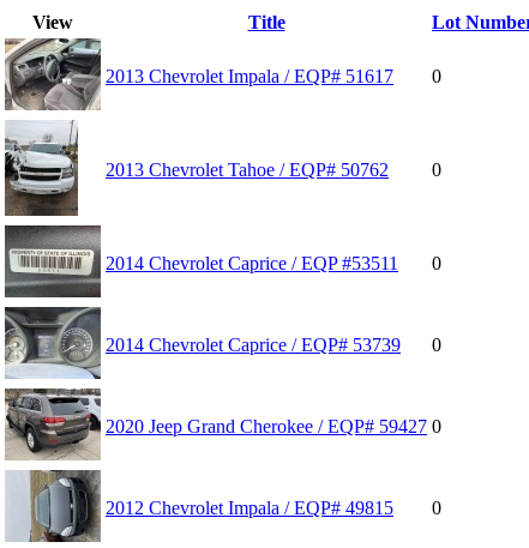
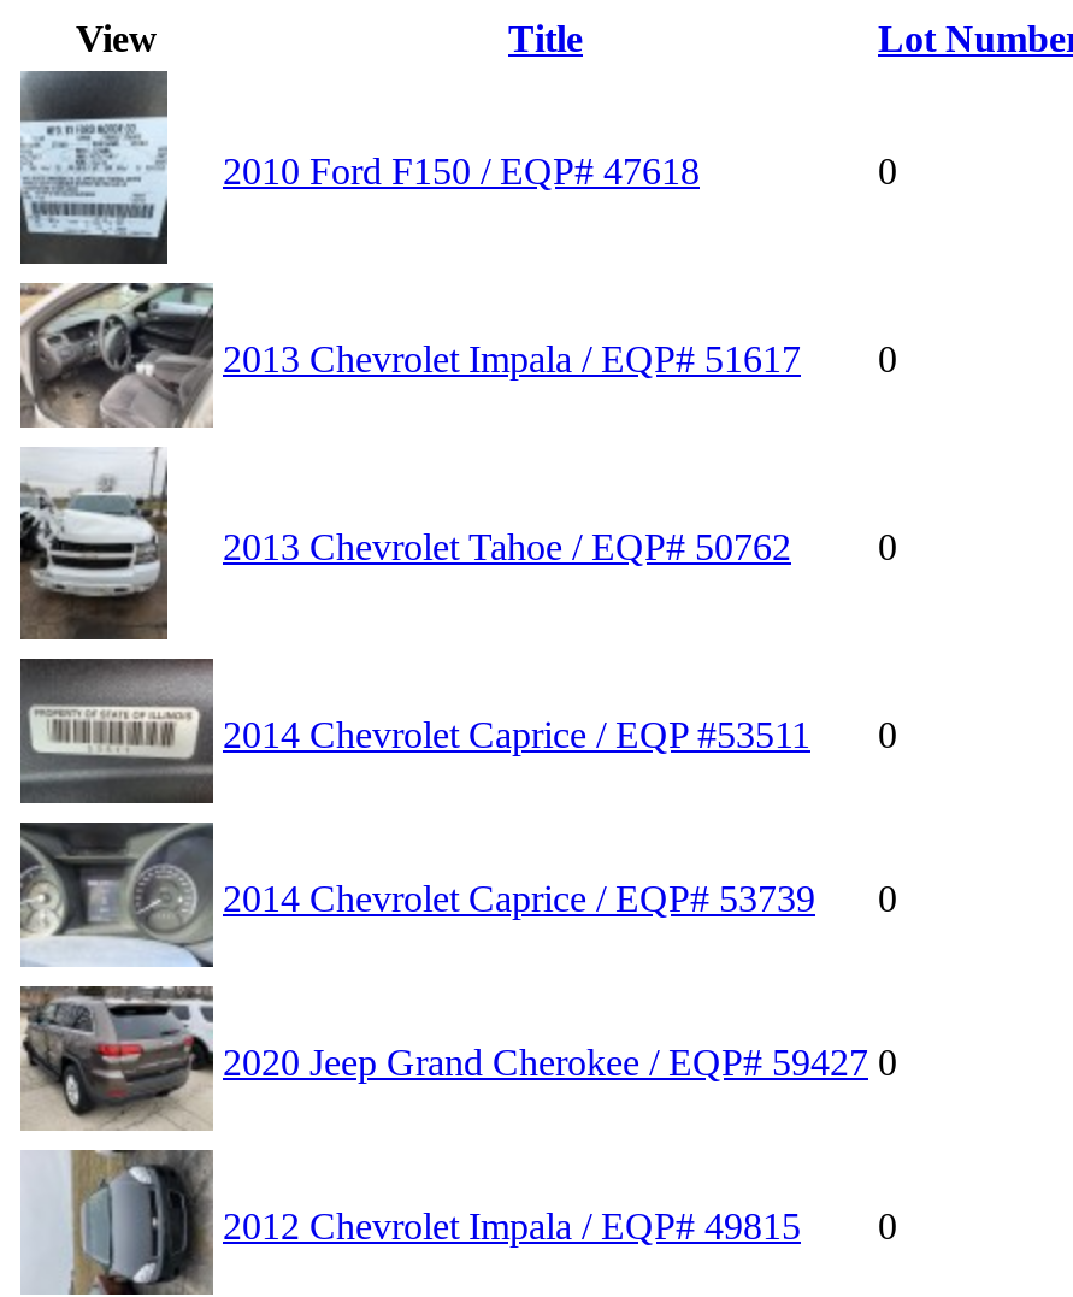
+ [image]
+ 2010 Ford F150 / EQP# 47618
+ 0
